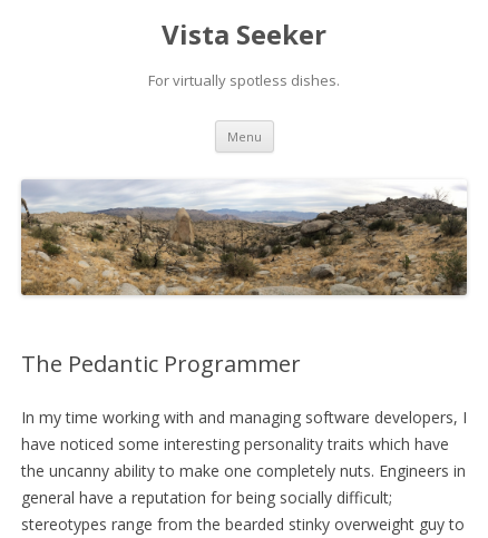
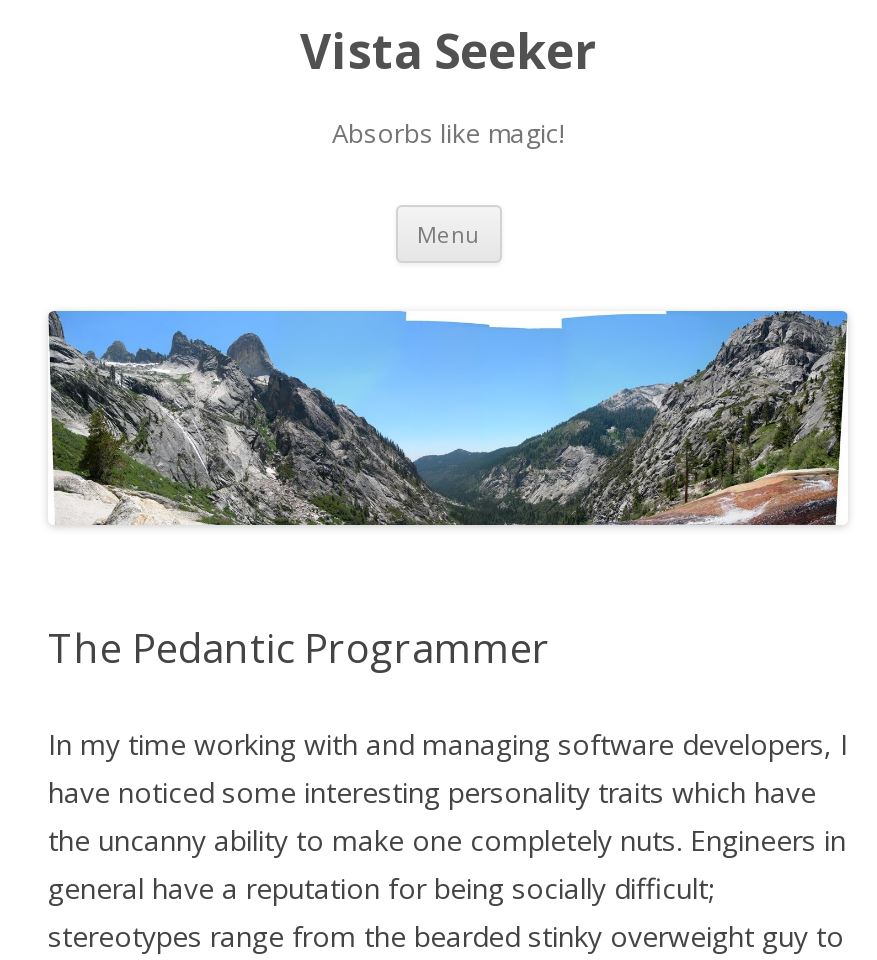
- For virtually spotless dishes.
+ Absorbs like magic!

- [image]
+ [image]
